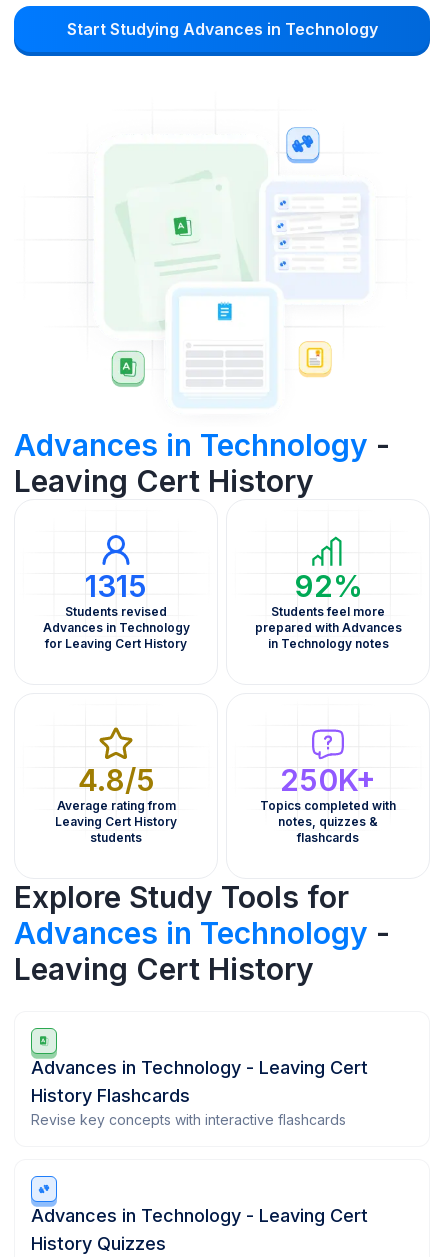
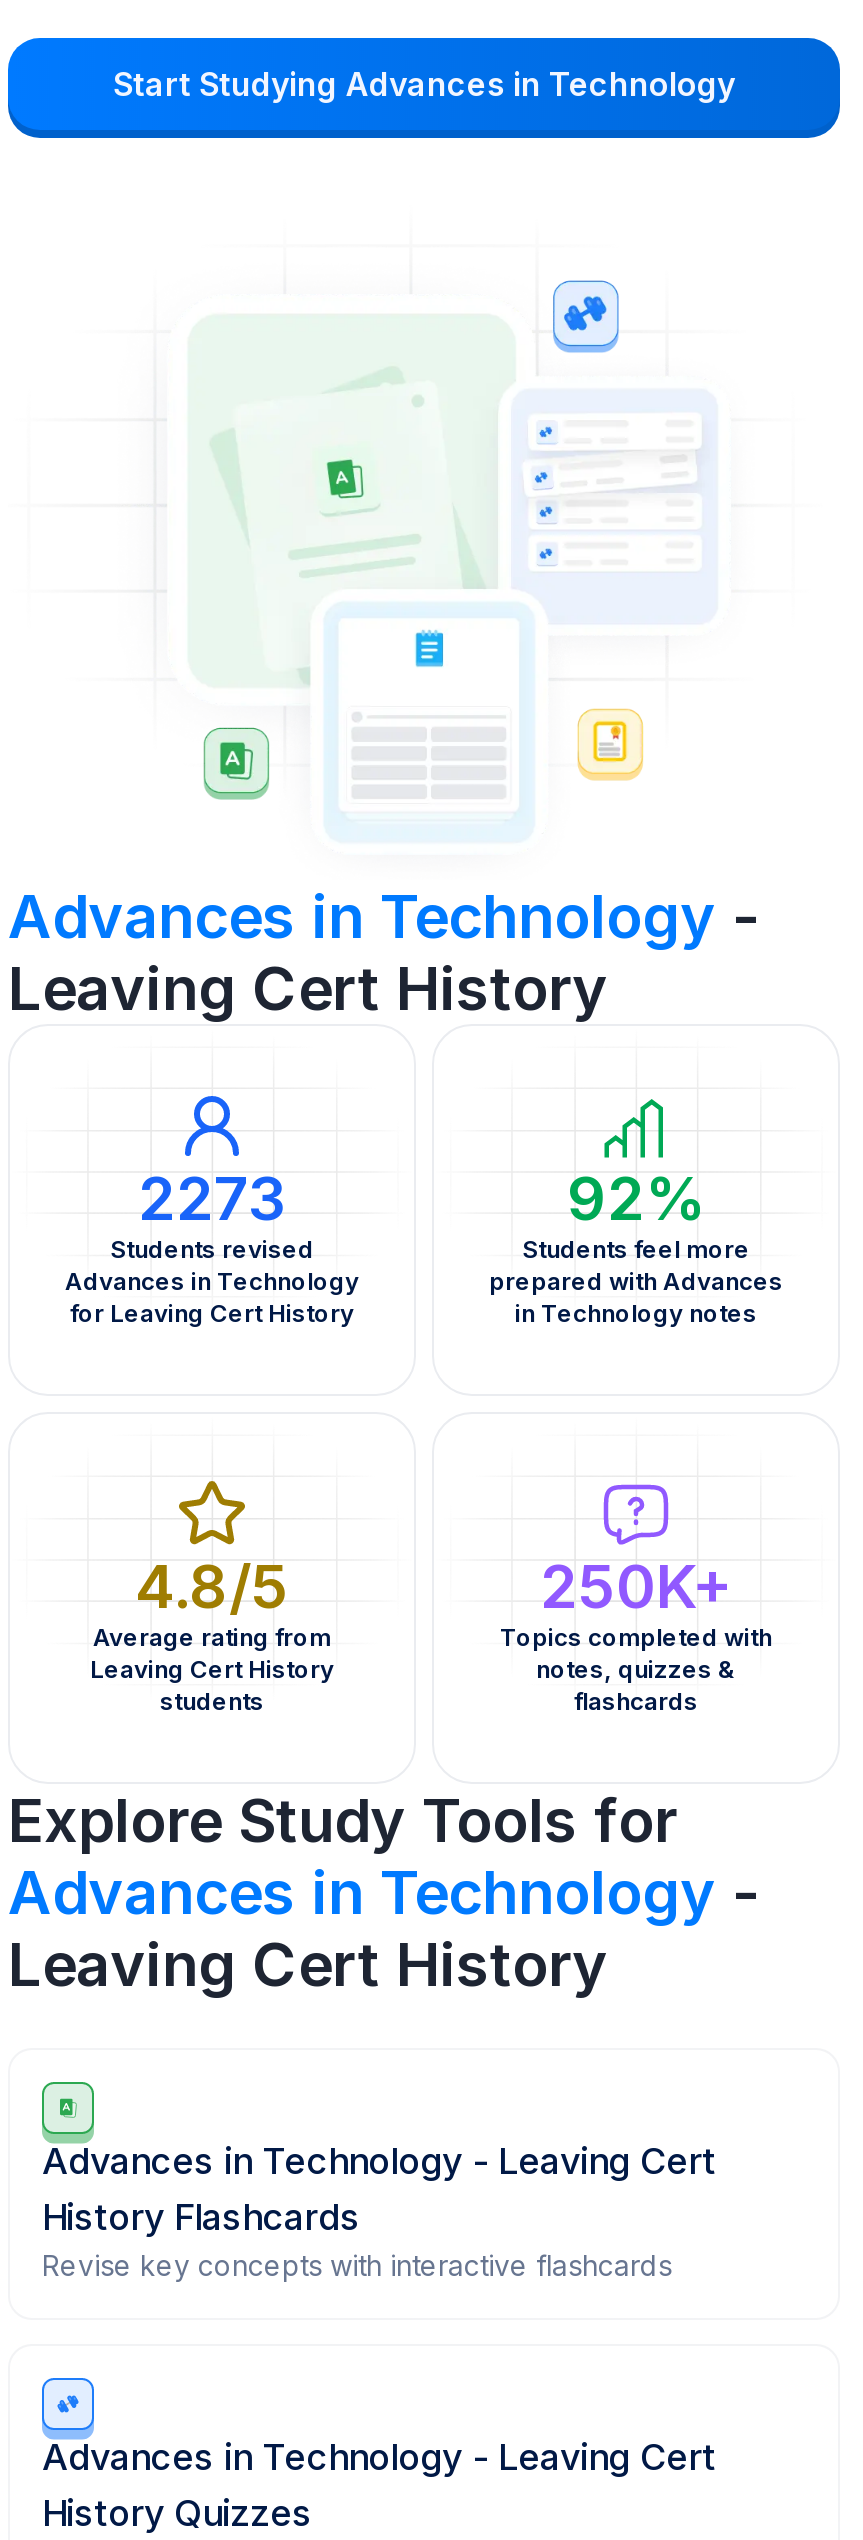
- 1315
+ 2273
